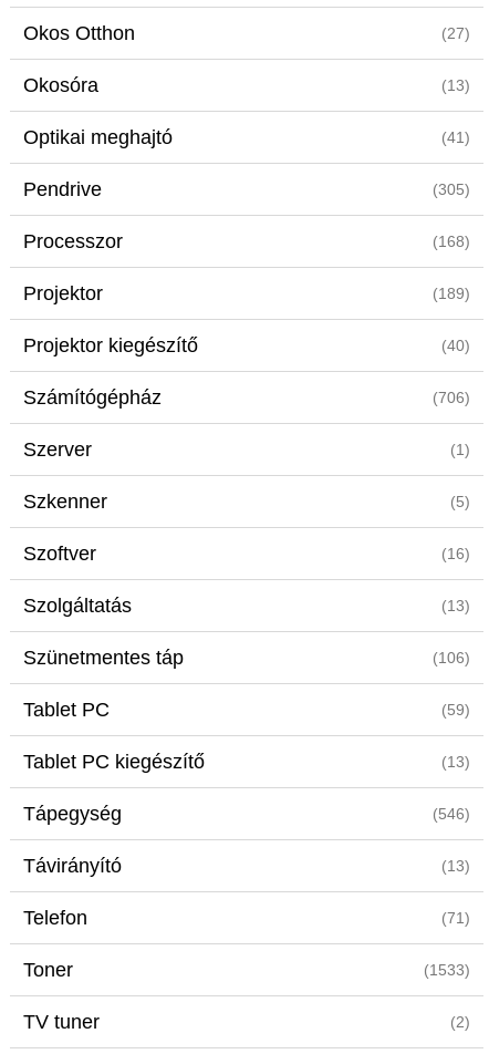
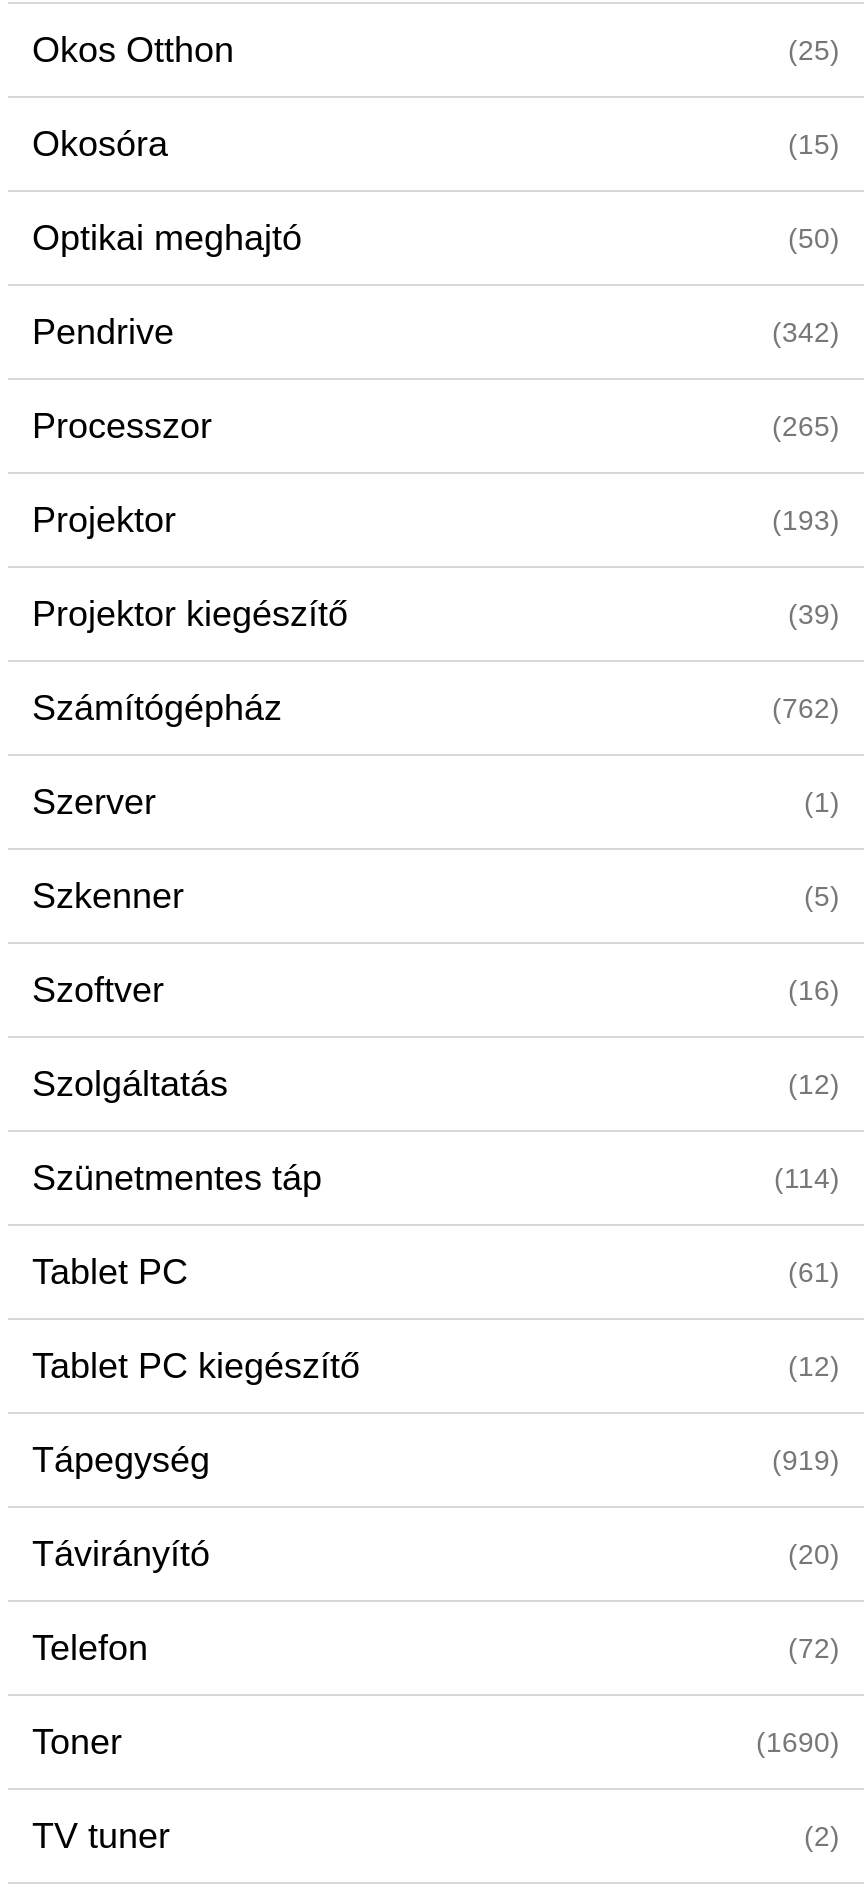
- (27)
+ (25)

- (13)
+ (15)

- (41)
+ (50)

- (305)
+ (342)

- (168)
+ (265)

- (189)
+ (193)

- (40)
+ (39)

- (706)
+ (762)

- (13)
+ (12)

- (106)
+ (114)

- (59)
+ (61)

- (13)
+ (12)

- (546)
+ (919)

- (13)
+ (20)

- (71)
+ (72)

- (1533)
+ (1690)
